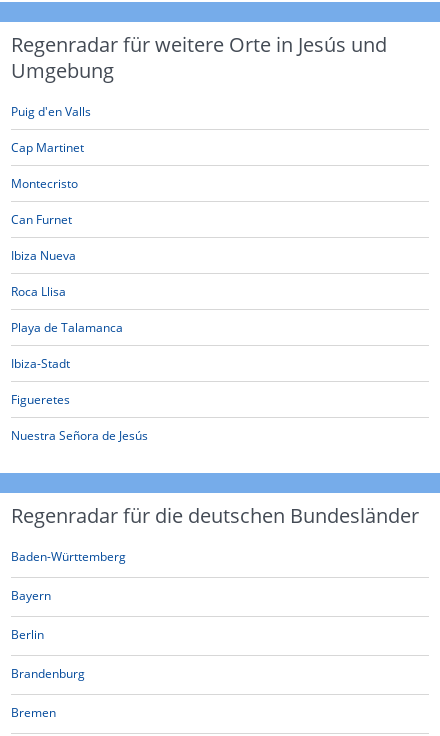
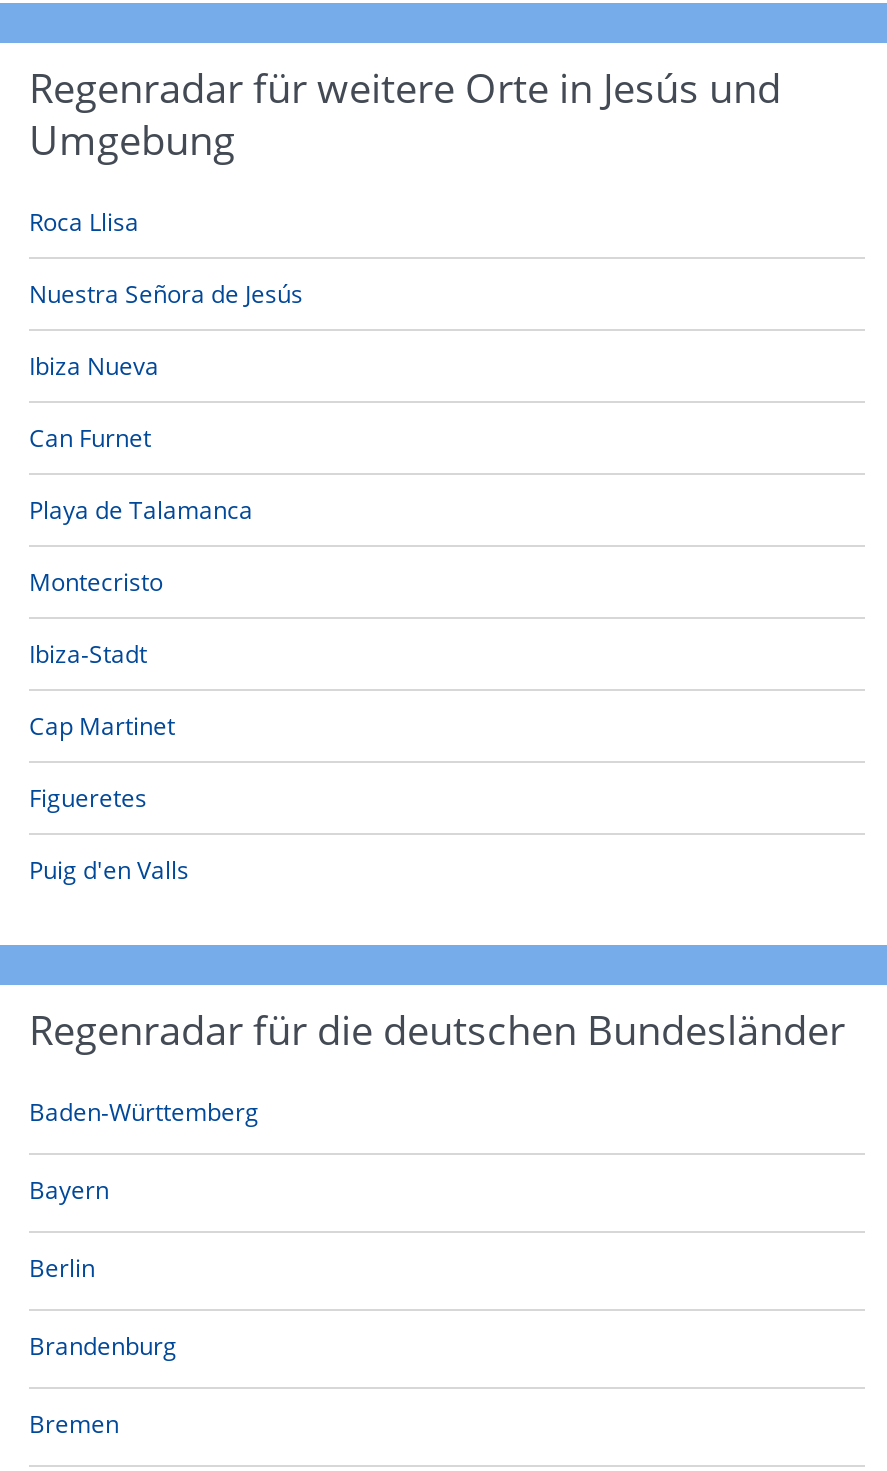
moved down: Puig d'en Valls

moved up: Cap Martinet | Montecristo | Can Furnet | ... | Figueretes | Nuestra Señora de Jesús
